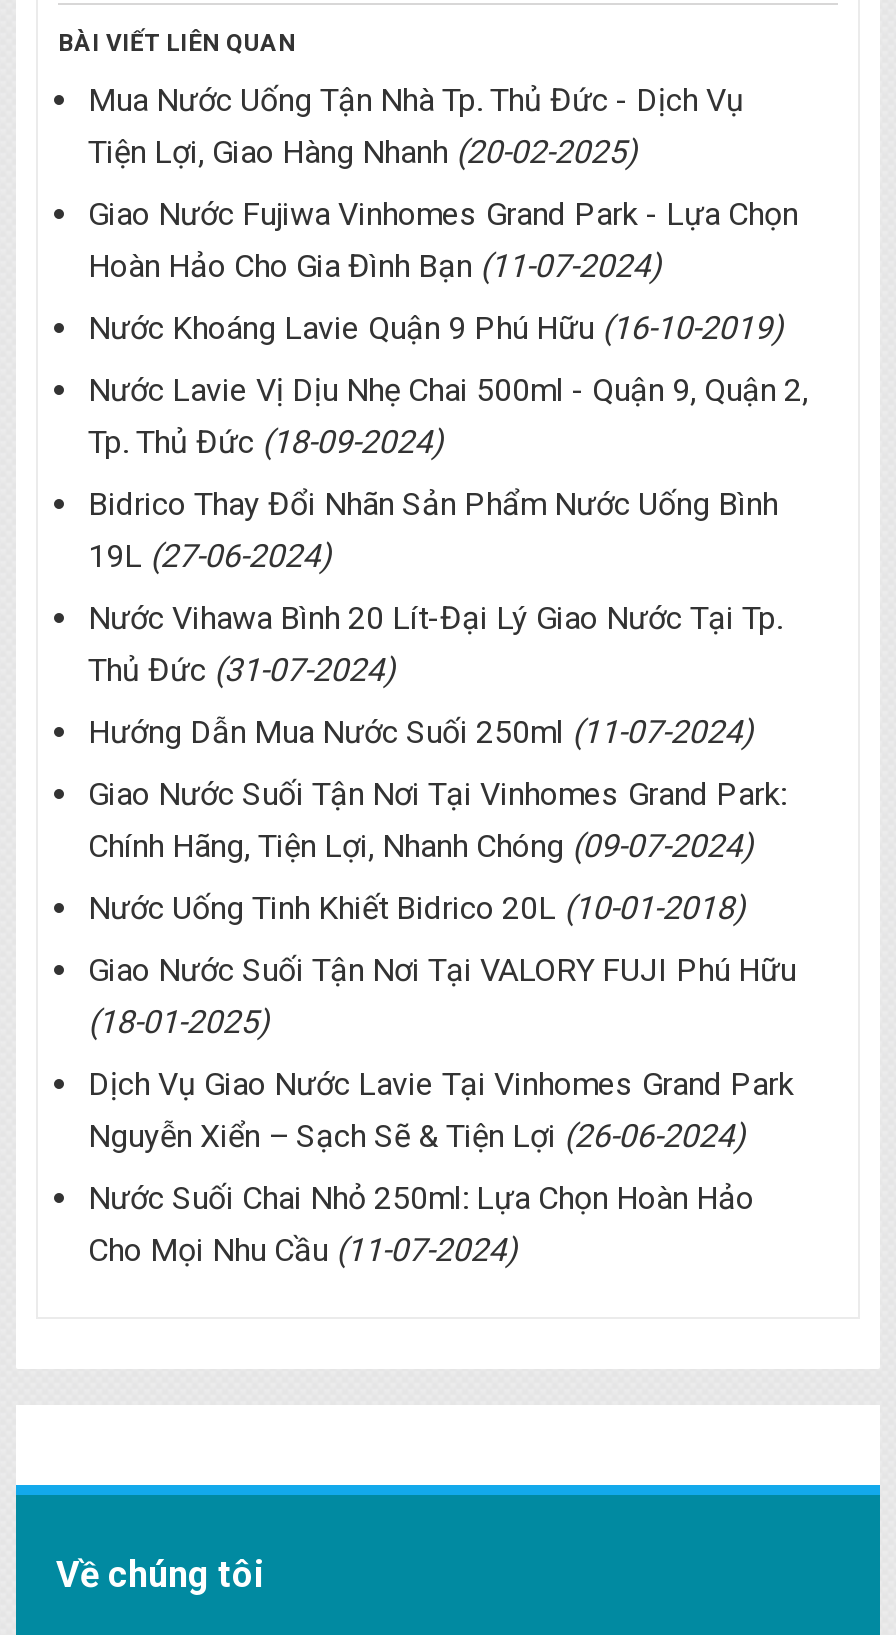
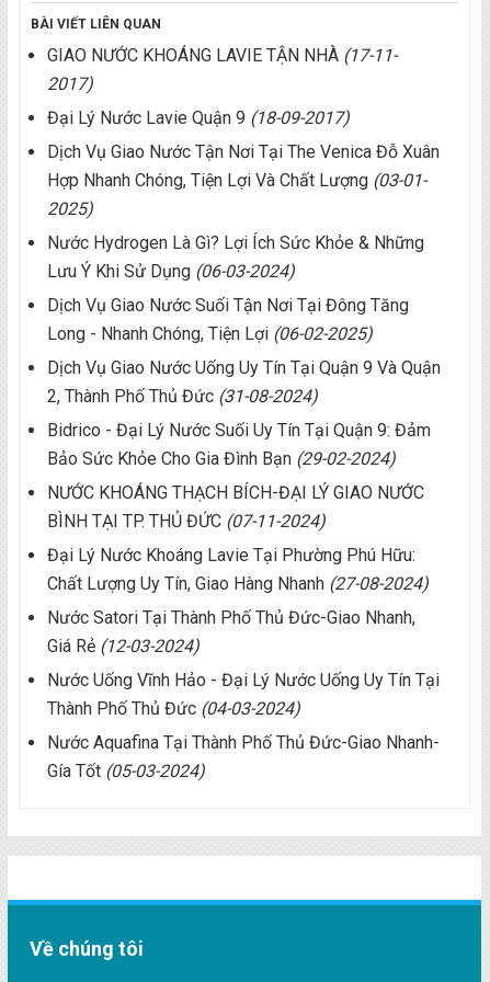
- Mua Nước Uống Tận Nhà Tp. Thủ Đức - Dịch Vụ
- Tiện Lợi, Giao Hàng Nhanh (20-02-2025)
+ GIAO NƯỚC KHOÁNG LAVIE TẬN NHÀ (17-11-
+ 2017)

- Giao Nước Fujiwa Vinhomes Grand Park - Lựa Chọn
- Hoàn Hảo Cho Gia Đình Bạn (11-07-2024)
+ Đại Lý Nước Lavie Quận 9 (18-09-2017)

- Nước Khoáng Lavie Quận 9 Phú Hữu (16-10-2019)
+ Dịch Vụ Giao Nước Tận Nơi Tại The Venica Đỗ Xuân
+ Hợp Nhanh Chóng, Tiện Lợi Và Chất Lượng (03-01-
+ 2025)

- Nước Lavie Vị Dịu Nhẹ Chai 500ml - Quận 9, Quận 2,
- Tp. Thủ Đức (18-09-2024)
+ Nước Hydrogen Là Gì? Lợi Ích Sức Khỏe & Những
+ Lưu Ý Khi Sử Dụng (06-03-2024)

- Bidrico Thay Đổi Nhãn Sản Phẩm Nước Uống Bình
- 19L (27-06-2024)
+ Dịch Vụ Giao Nước Suối Tận Nơi Tại Đông Tăng
+ Long - Nhanh Chóng, Tiện Lợi (06-02-2025)

- Nước Vihawa Bình 20 Lít-Đại Lý Giao Nước Tại Tp.
- Thủ Đức (31-07-2024)
+ Dịch Vụ Giao Nước Uống Uy Tín Tại Quận 9 Và Quận
+ 2, Thành Phố Thủ Đức (31-08-2024)

- Hướng Dẫn Mua Nước Suối 250ml (11-07-2024)
+ Bidrico - Đại Lý Nước Suối Uy Tín Tại Quận 9: Đảm
+ Bảo Sức Khỏe Cho Gia Đình Bạn (29-02-2024)

- Giao Nước Suối Tận Nơi Tại Vinhomes Grand Park:
- Chính Hãng, Tiện Lợi, Nhanh Chóng (09-07-2024)
+ NƯỚC KHOÁNG THẠCH BÍCH-ĐẠI LÝ GIAO NƯỚC
+ BÌNH TẠI TP. THỦ ĐỨC (07-11-2024)

- Nước Uống Tinh Khiết Bidrico 20L (10-01-2018)
+ Đại Lý Nước Khoáng Lavie Tại Phường Phú Hữu:
+ Chất Lượng Uy Tín, Giao Hàng Nhanh (27-08-2024)

- Giao Nước Suối Tận Nơi Tại VALORY FUJI Phú Hữu
- (18-01-2025)
+ Nước Satori Tại Thành Phố Thủ Đức-Giao Nhanh,
+ Giá Rẻ (12-03-2024)

- Dịch Vụ Giao Nước Lavie Tại Vinhomes Grand Park
- Nguyễn Xiển – Sạch Sẽ & Tiện Lợi (26-06-2024)
+ Nước Uống Vĩnh Hảo - Đại Lý Nước Uống Uy Tín Tại
+ Thành Phố Thủ Đức (04-03-2024)

- Nước Suối Chai Nhỏ 250ml: Lựa Chọn Hoàn Hảo
- Cho Mọi Nhu Cầu (11-07-2024)
+ Nước Aquafina Tại Thành Phố Thủ Đức-Giao Nhanh-
+ Gía Tốt (05-03-2024)
